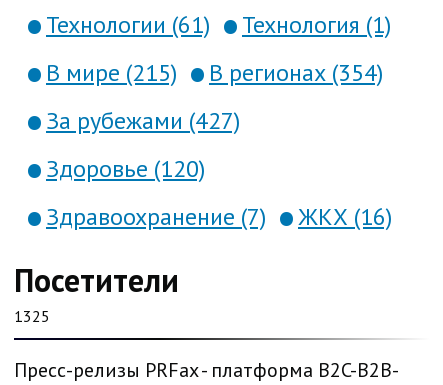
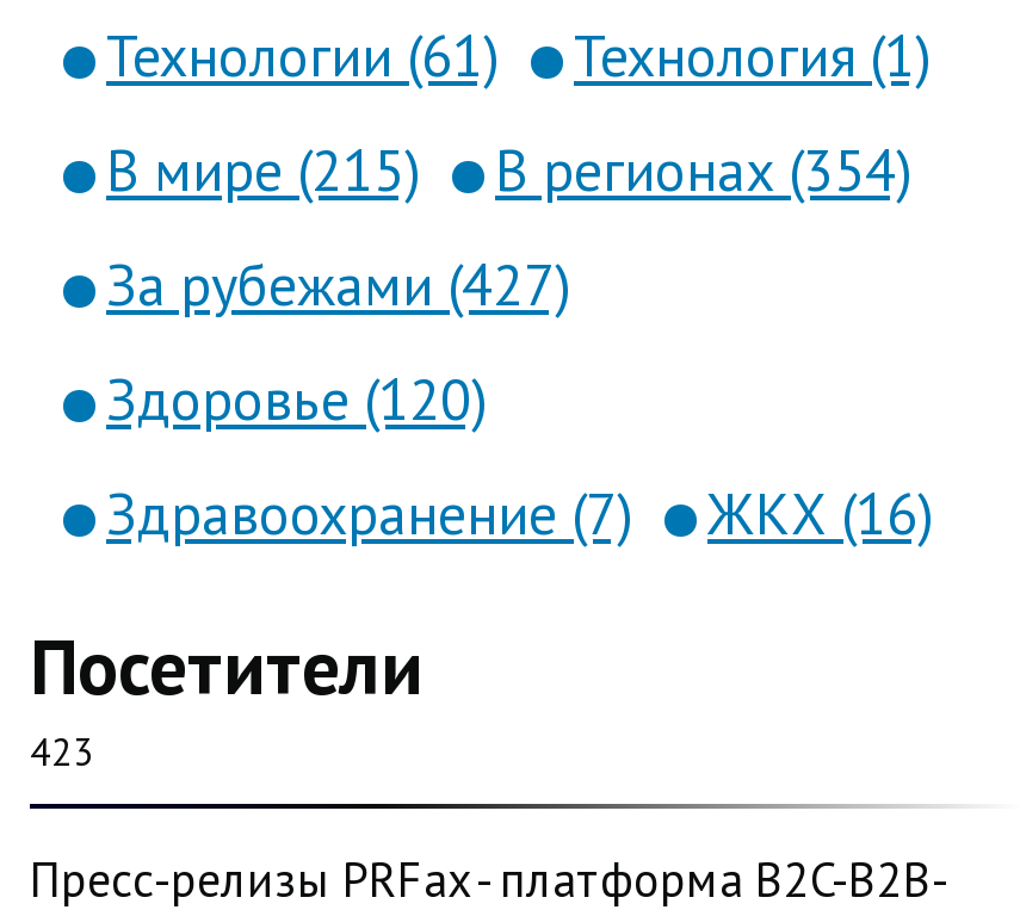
- 1325
+ 423
